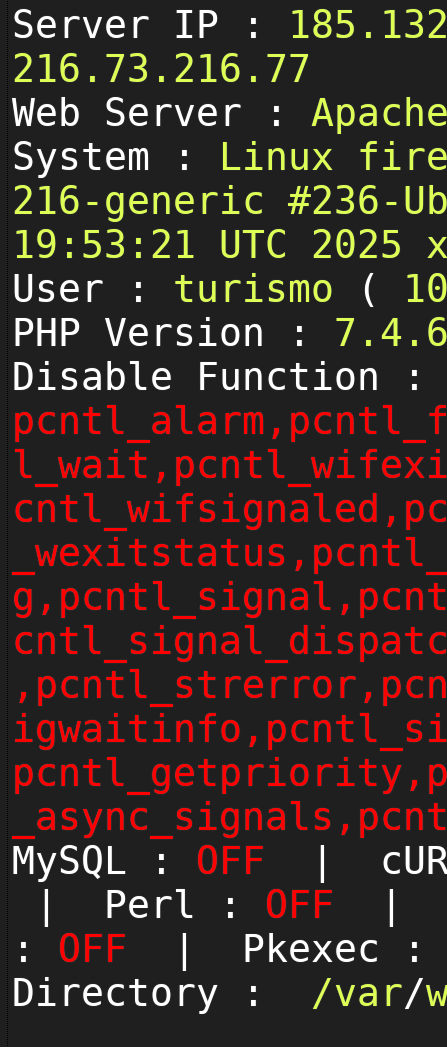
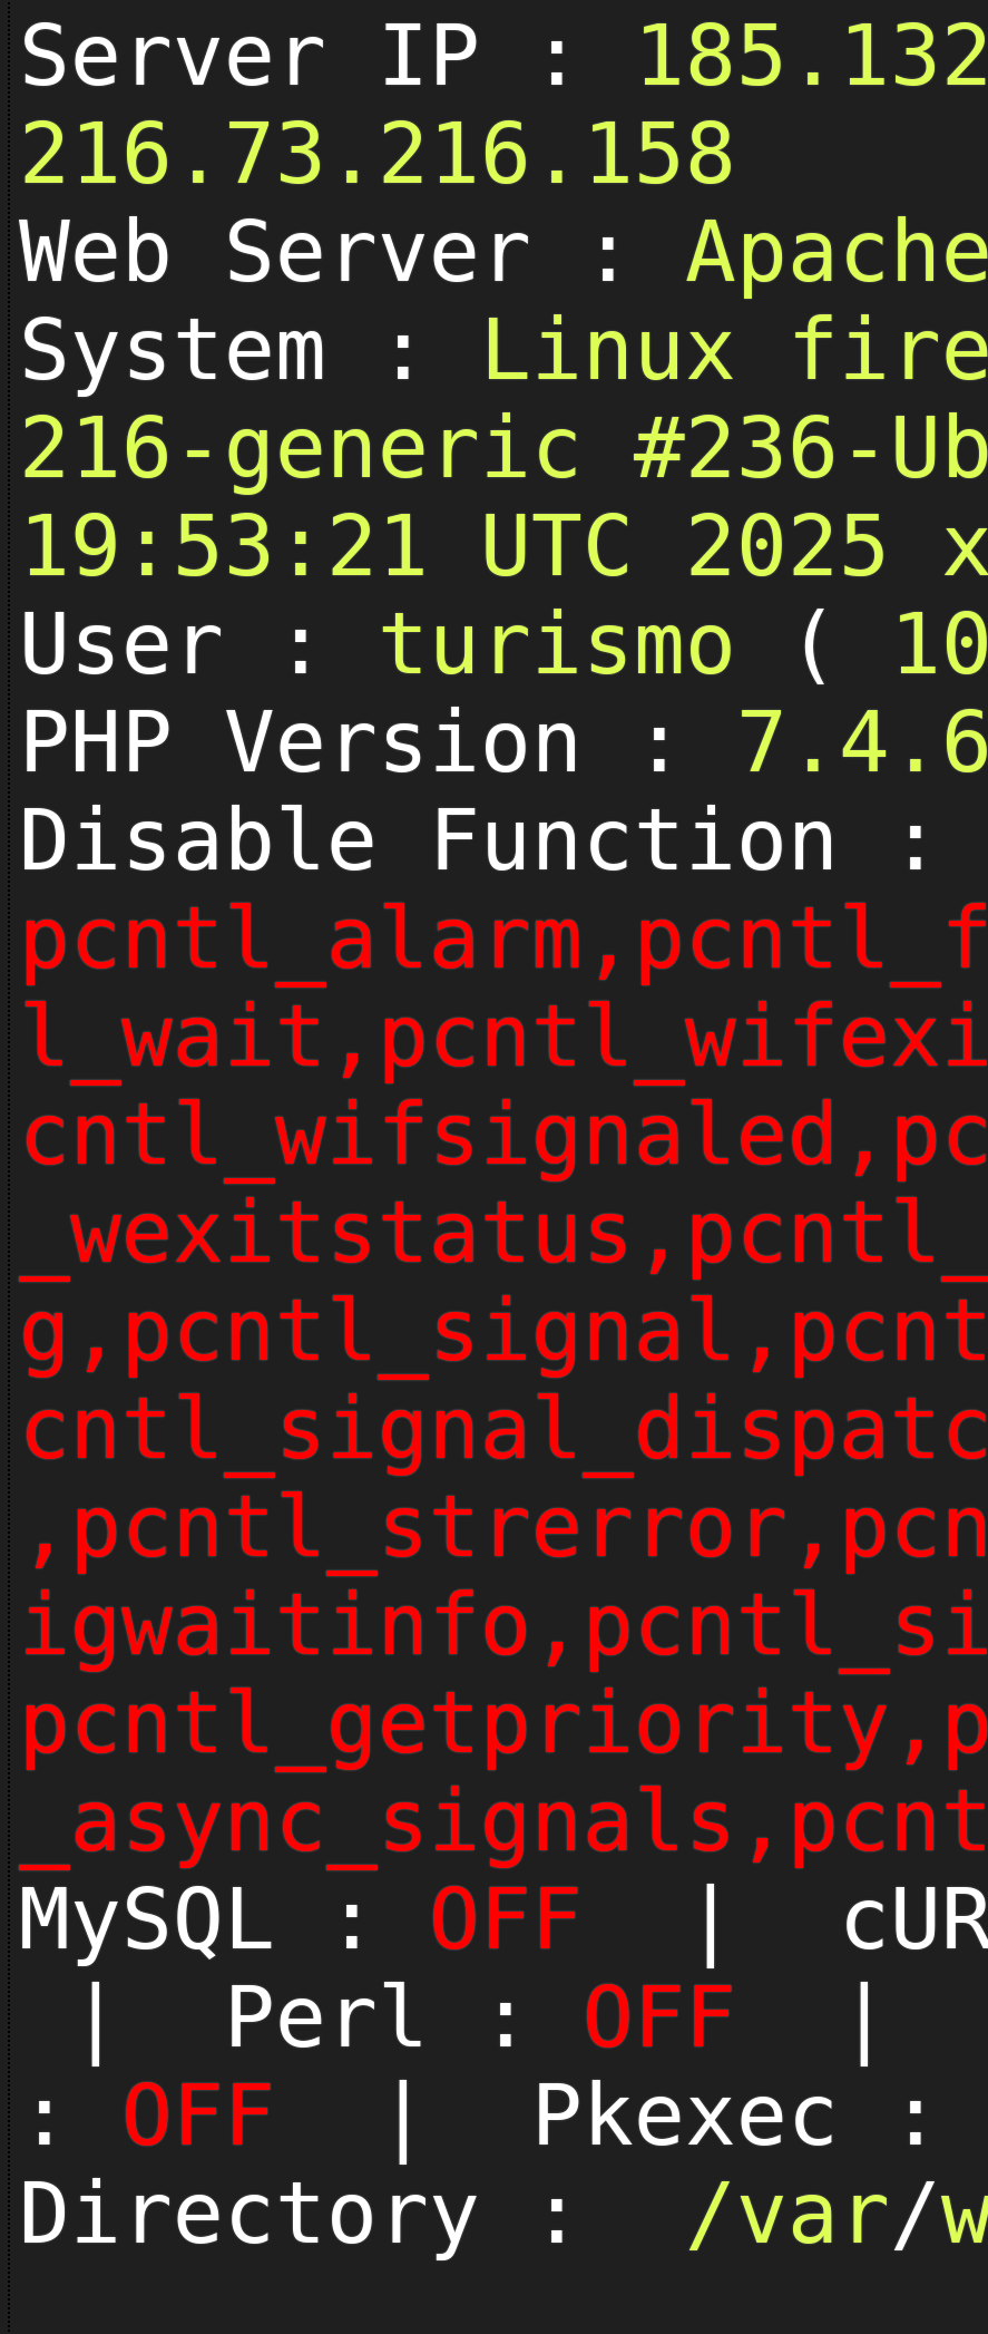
- 216.73.216.77
+ 216.73.216.158
